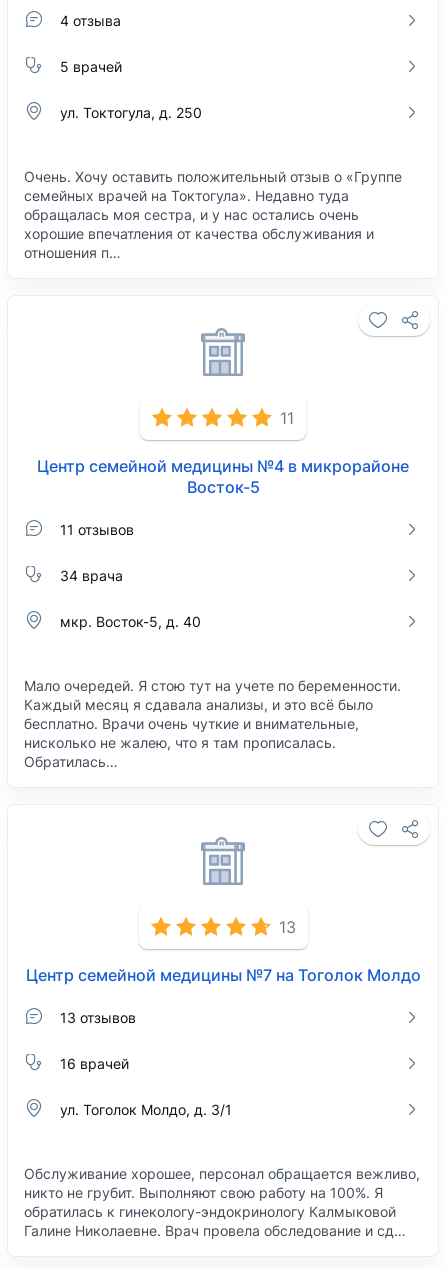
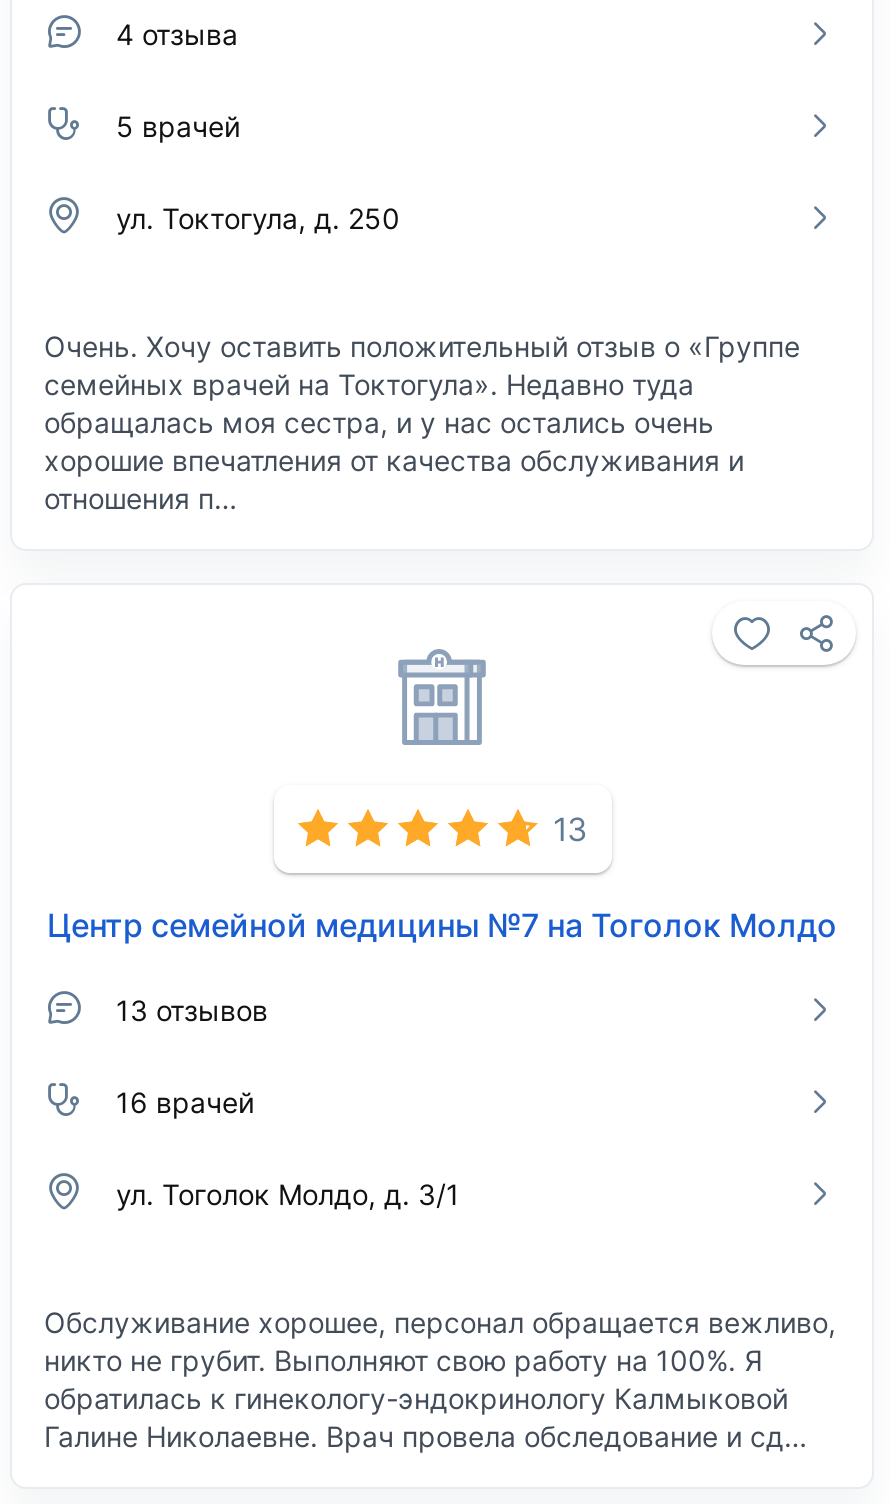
- 11
- Центр семейной медицины №4 в микрорайоне
- Восток-5
- 11 отзывов
- 34 врача
- мкр. Восток-5, д. 40

- Мало очередей. Я стою тут на учете по беременности.
- Каждый месяц я сдавала анализы, и это всё было
- бесплатно. Врачи очень чуткие и внимательные,
- нисколько не жалею, что я там прописалась.
- Обратилась…
